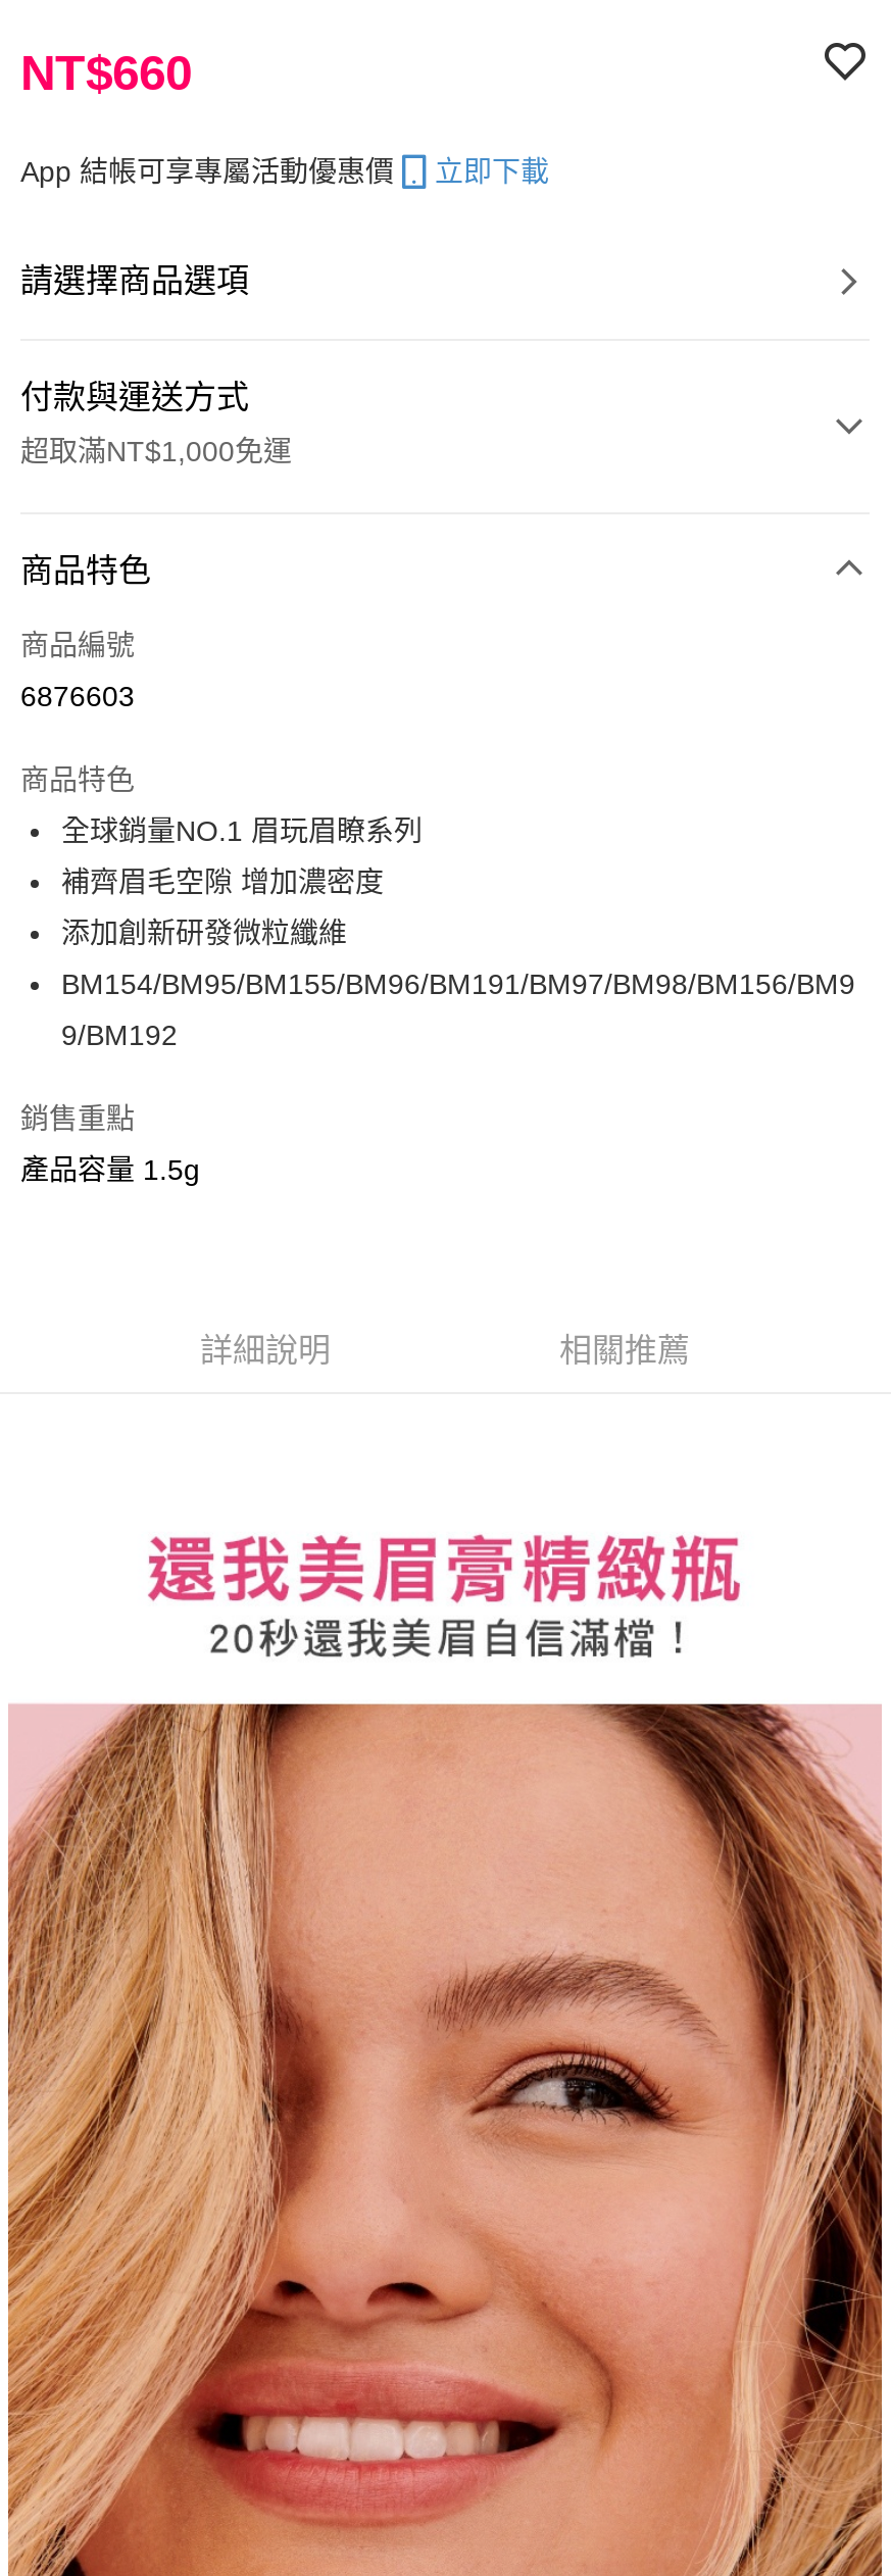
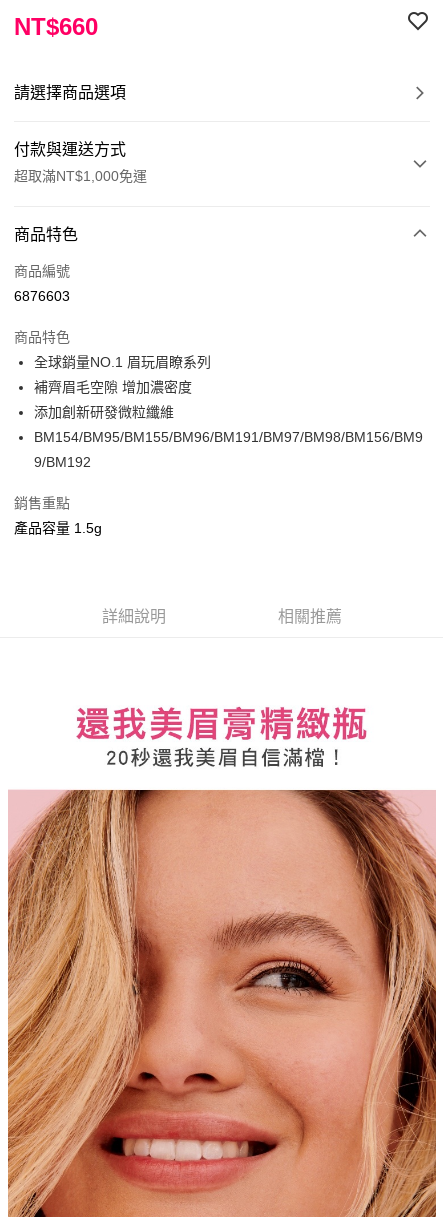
- App 結帳可享專屬活動優惠價
- 立即下載
